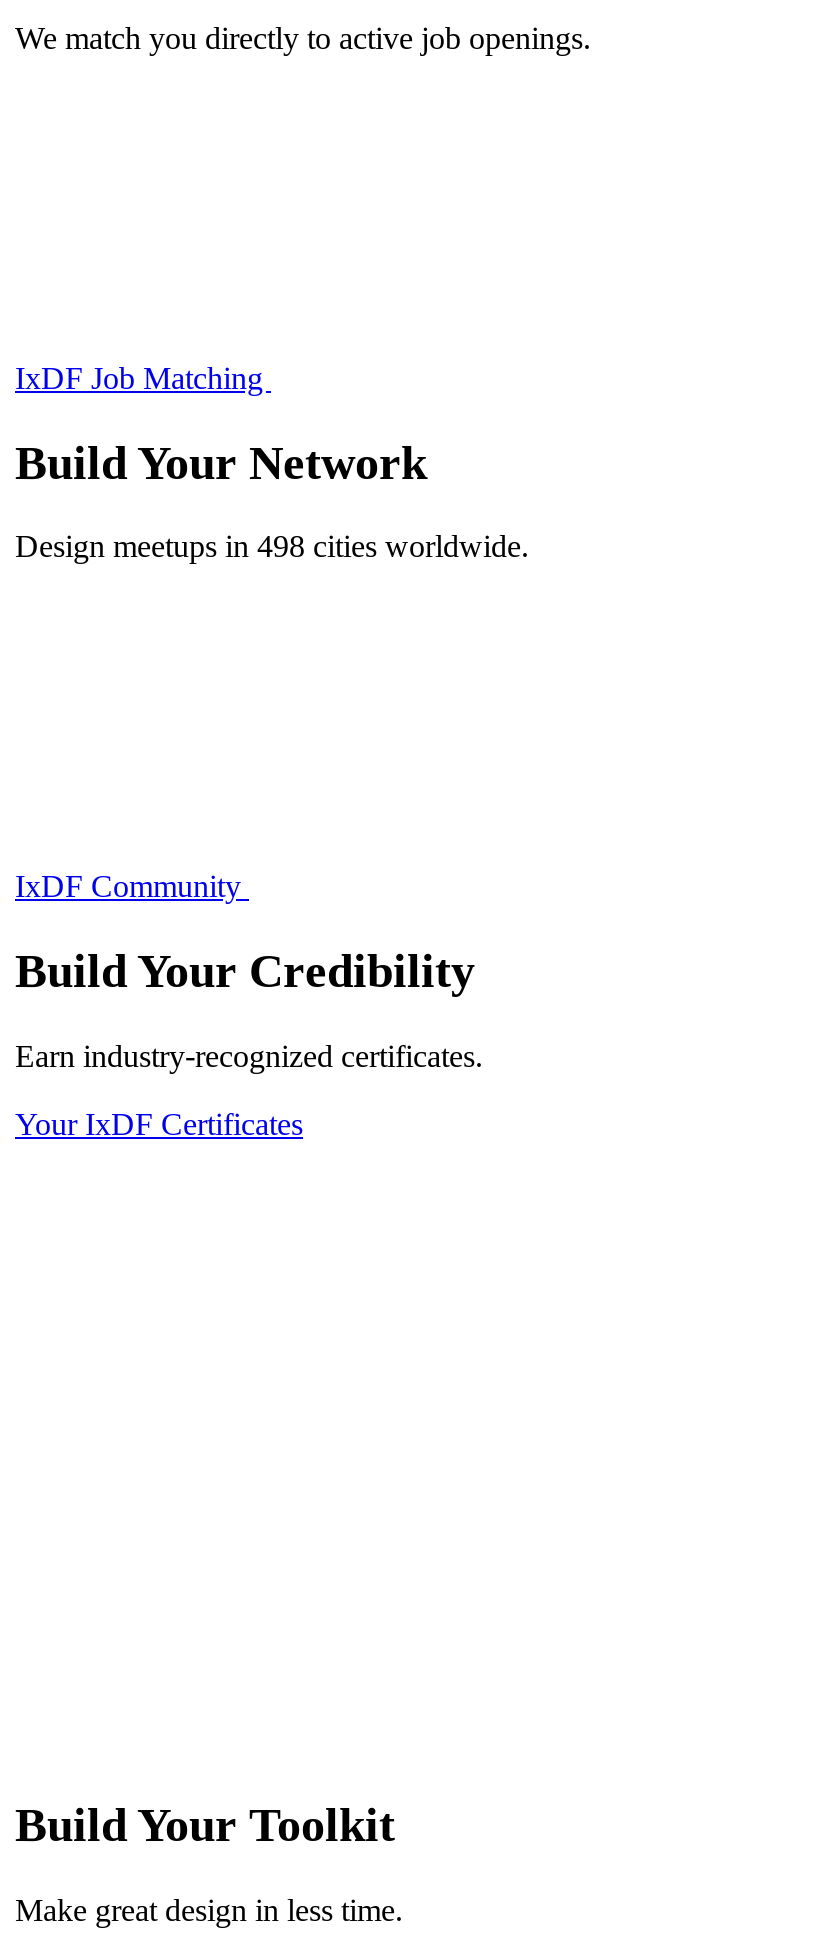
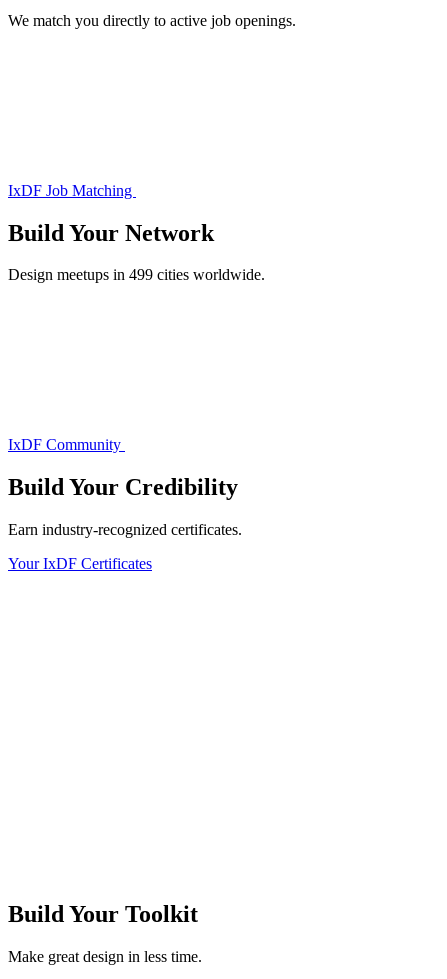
- Design meetups in 498 cities worldwide.
+ Design meetups in 499 cities worldwide.
